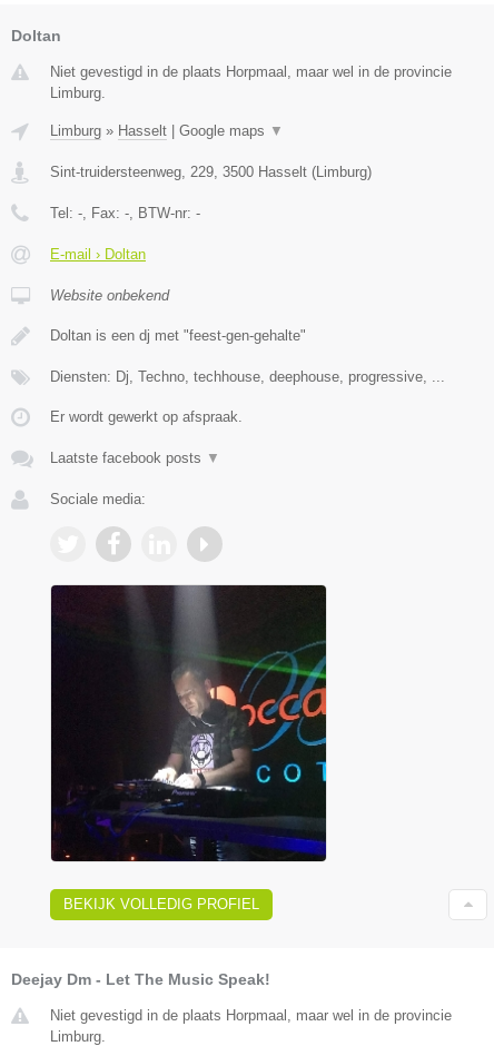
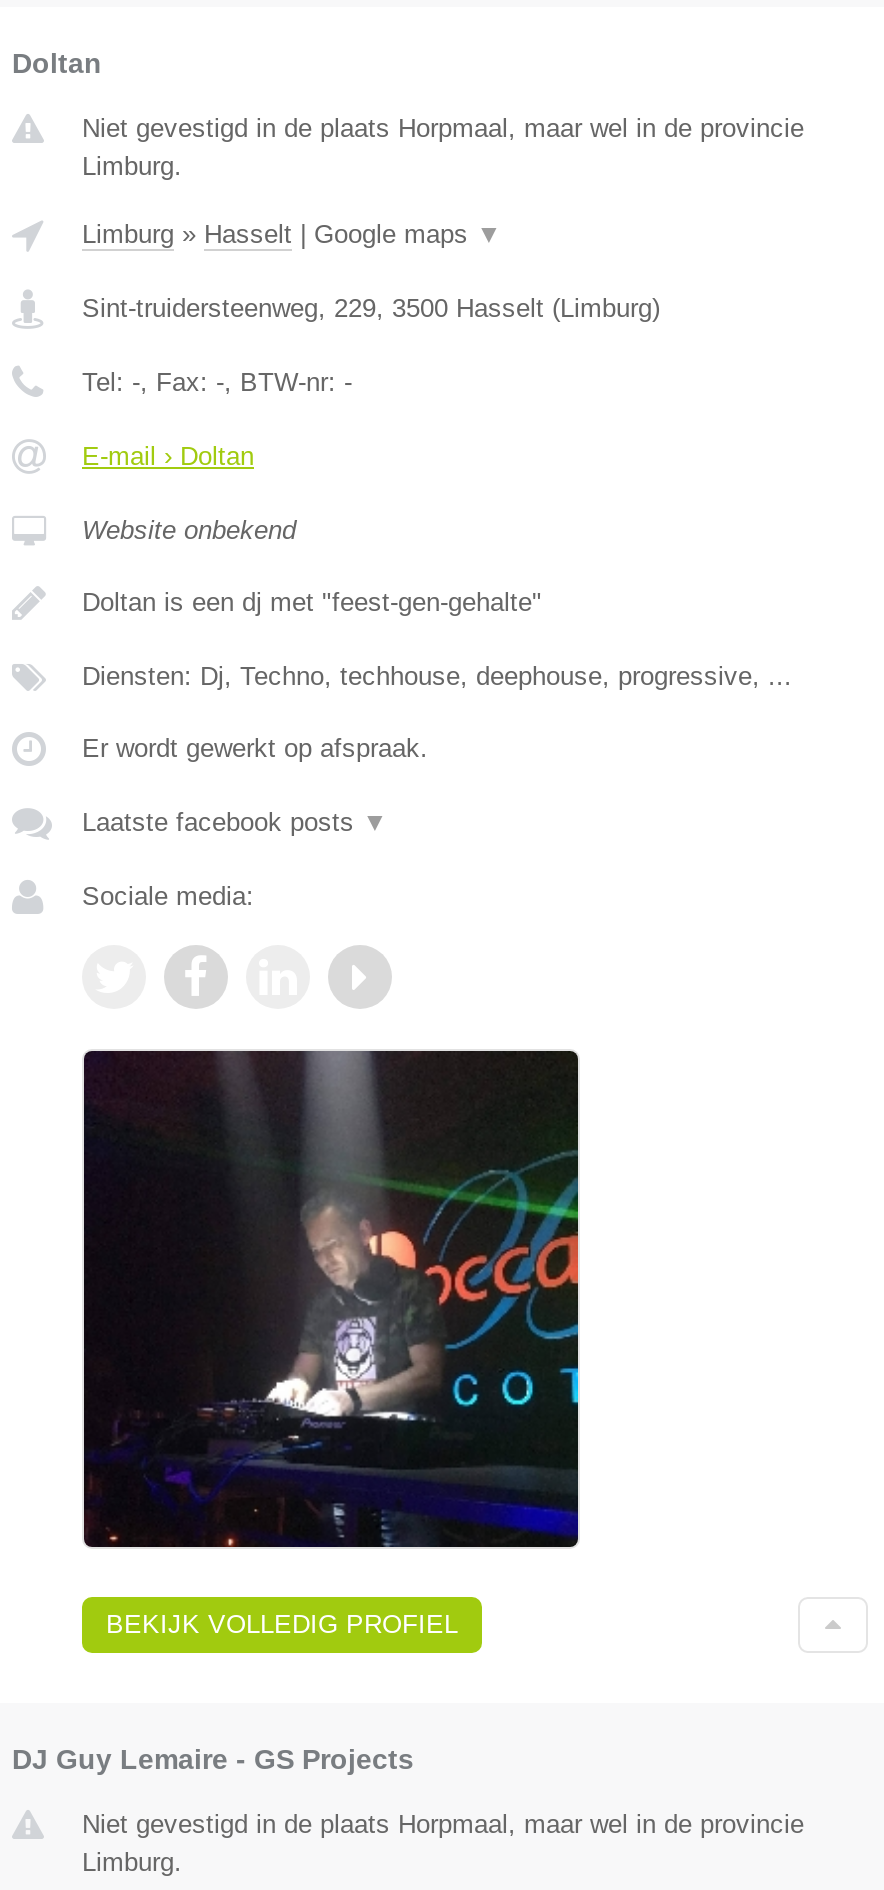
- Deejay Dm - Let The Music Speak!
+ DJ Guy Lemaire - GS Projects
